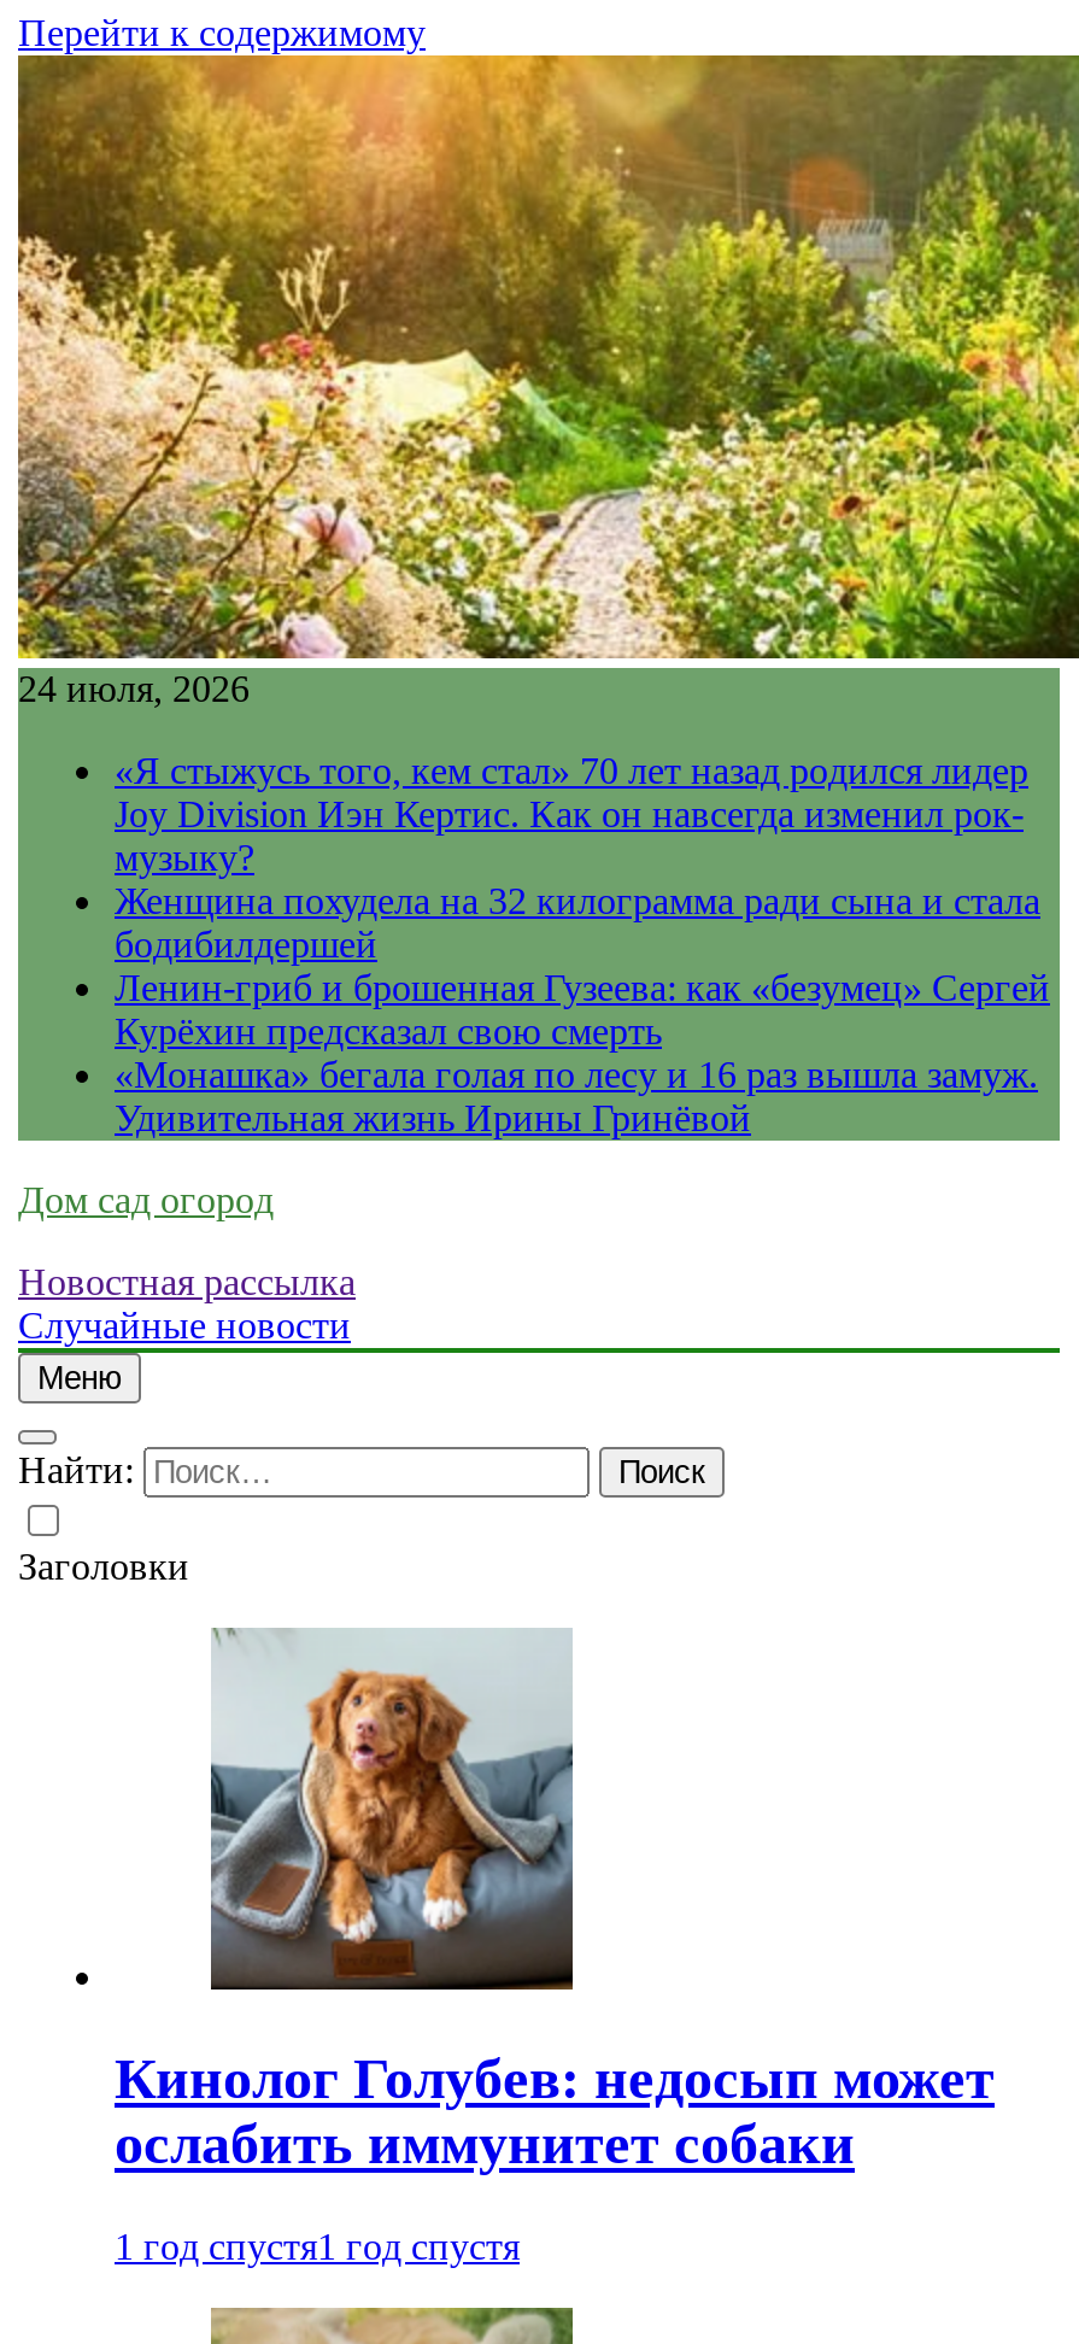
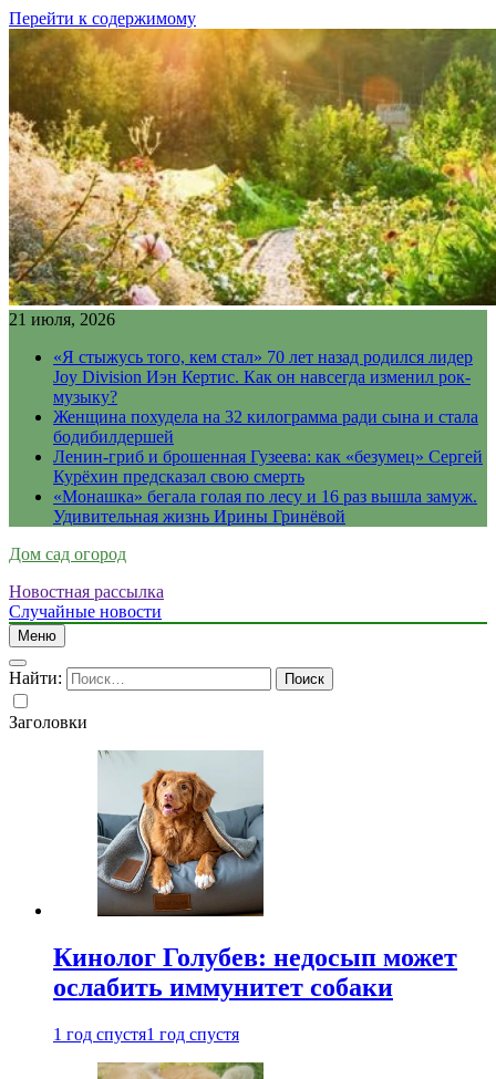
- 24 июля, 2026
+ 21 июля, 2026
